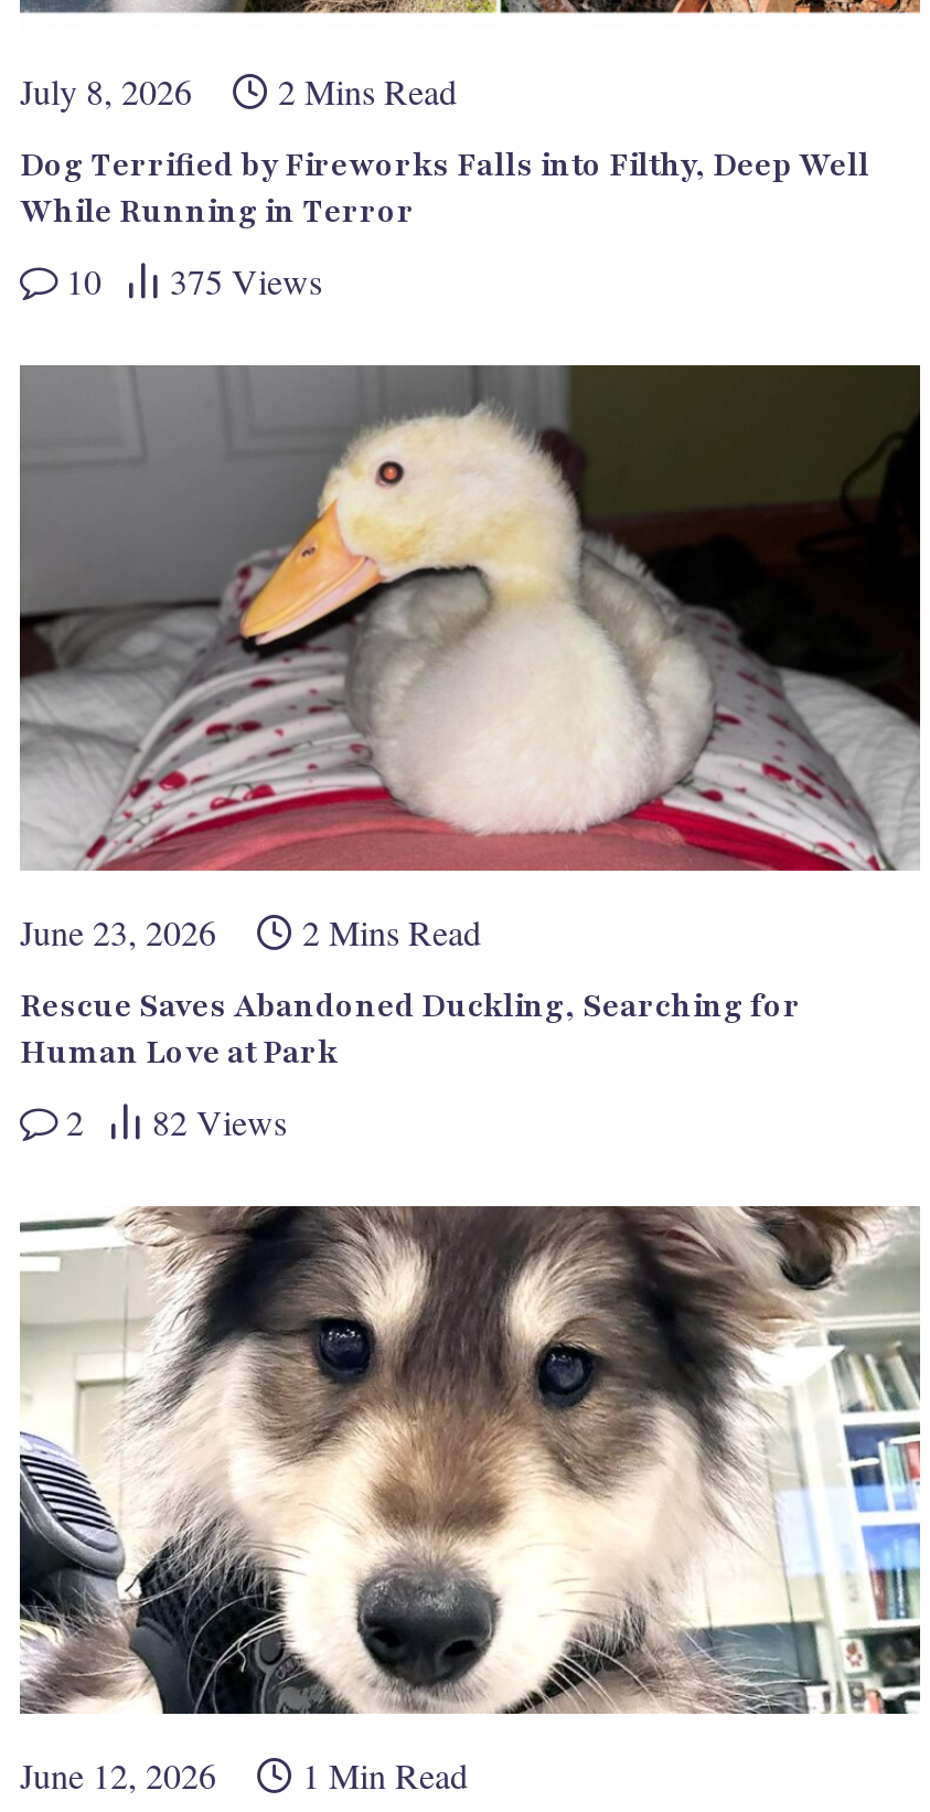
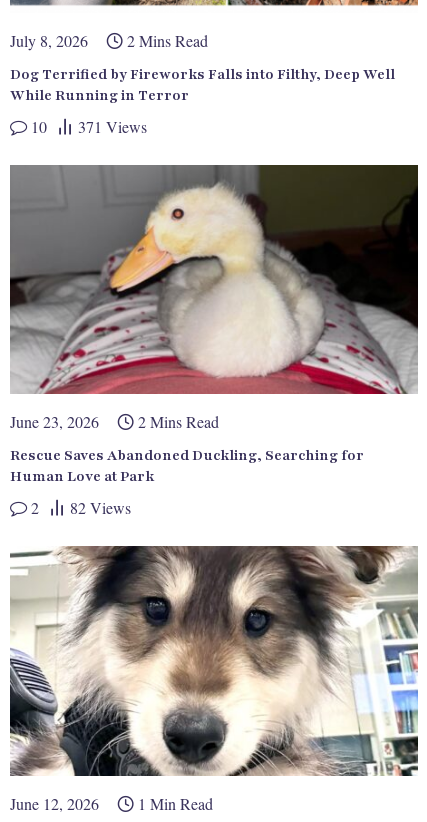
- 10 375 Views
+ 10 371 Views
